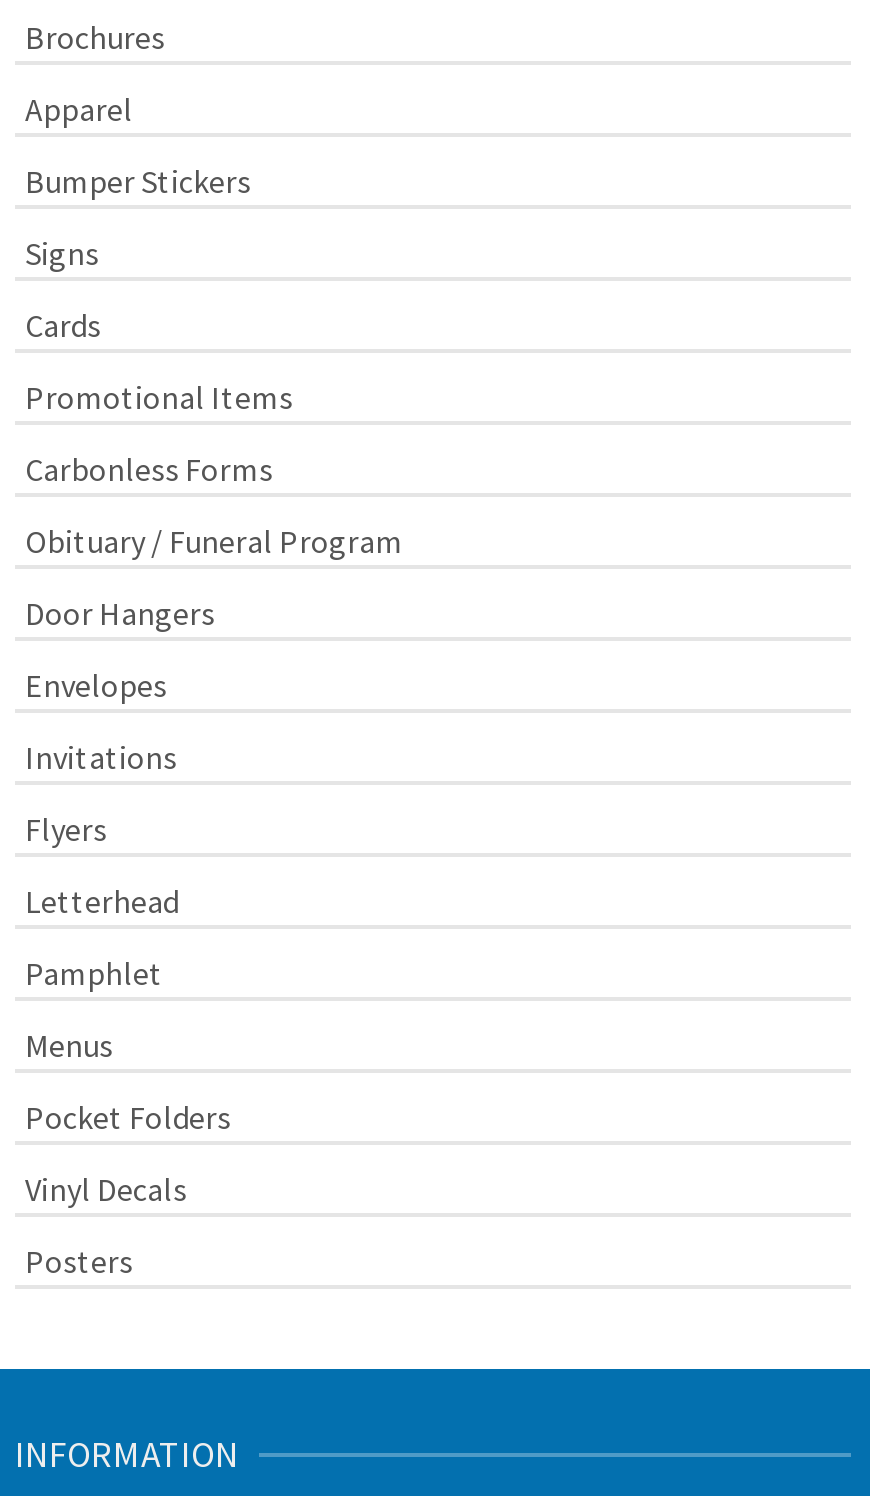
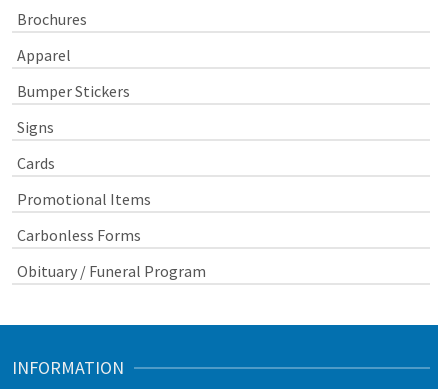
- Door Hangers
- Envelopes
- Invitations
- Flyers
- Letterhead
- Pamphlet
- Menus
- Pocket Folders
- Vinyl Decals
- Posters
